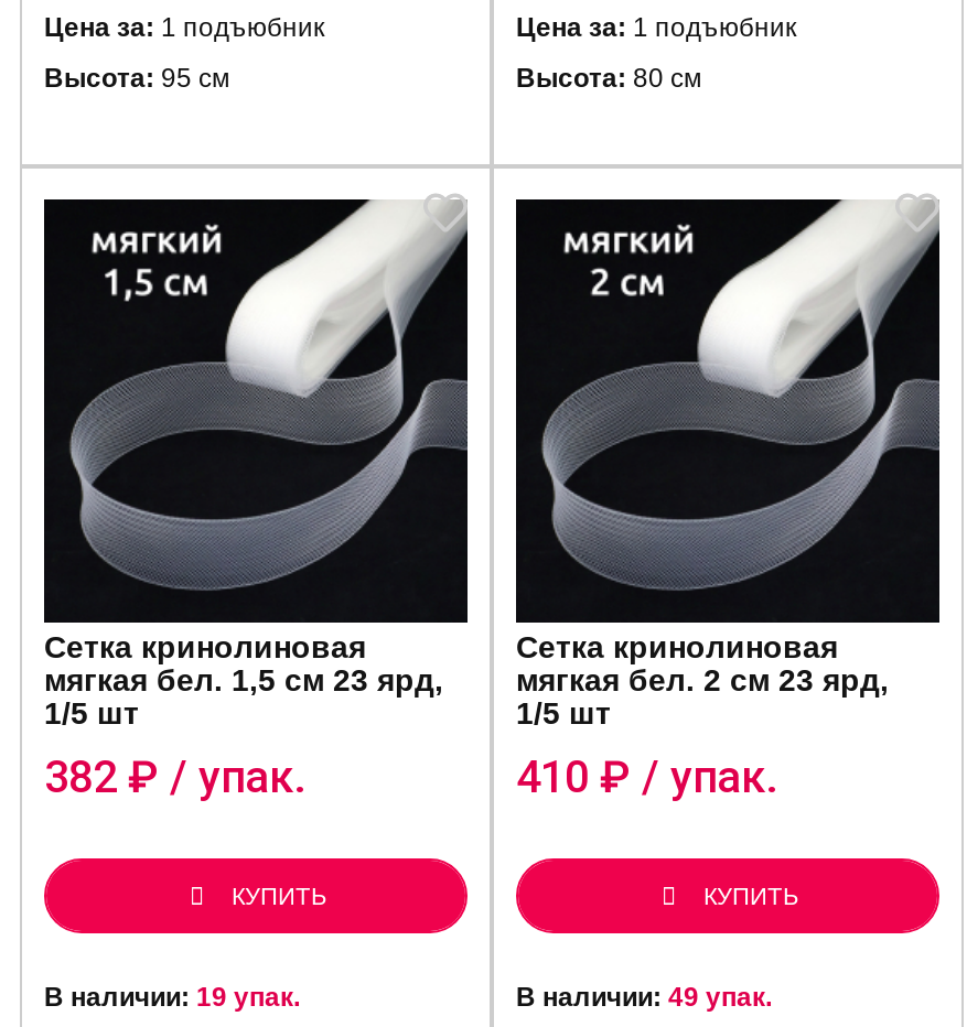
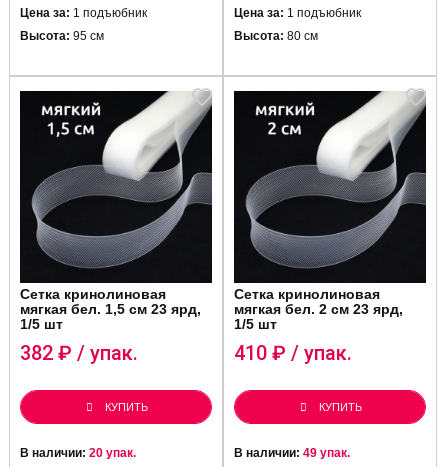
- В наличии: 19 упак.
+ В наличии: 20 упак.
